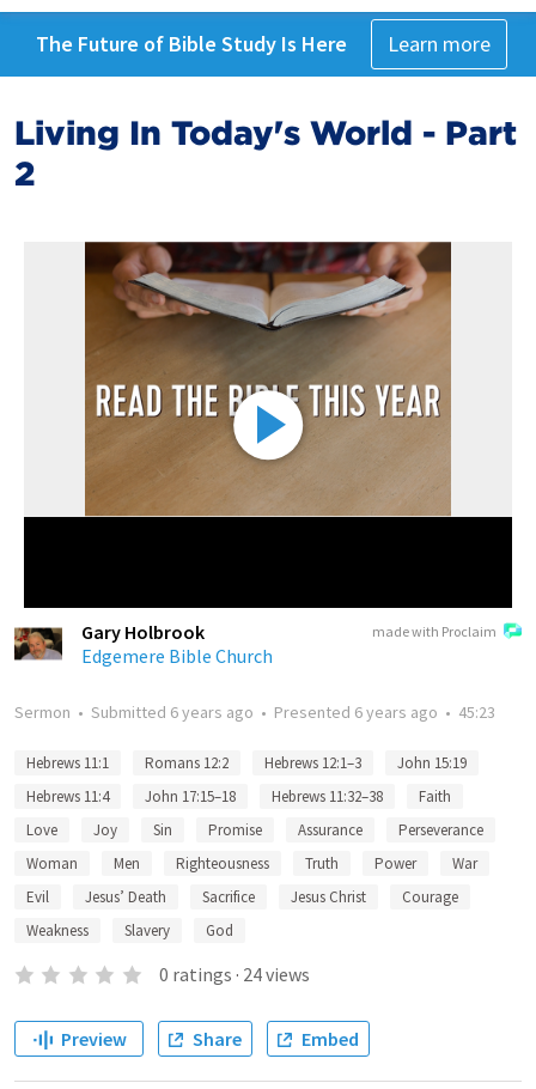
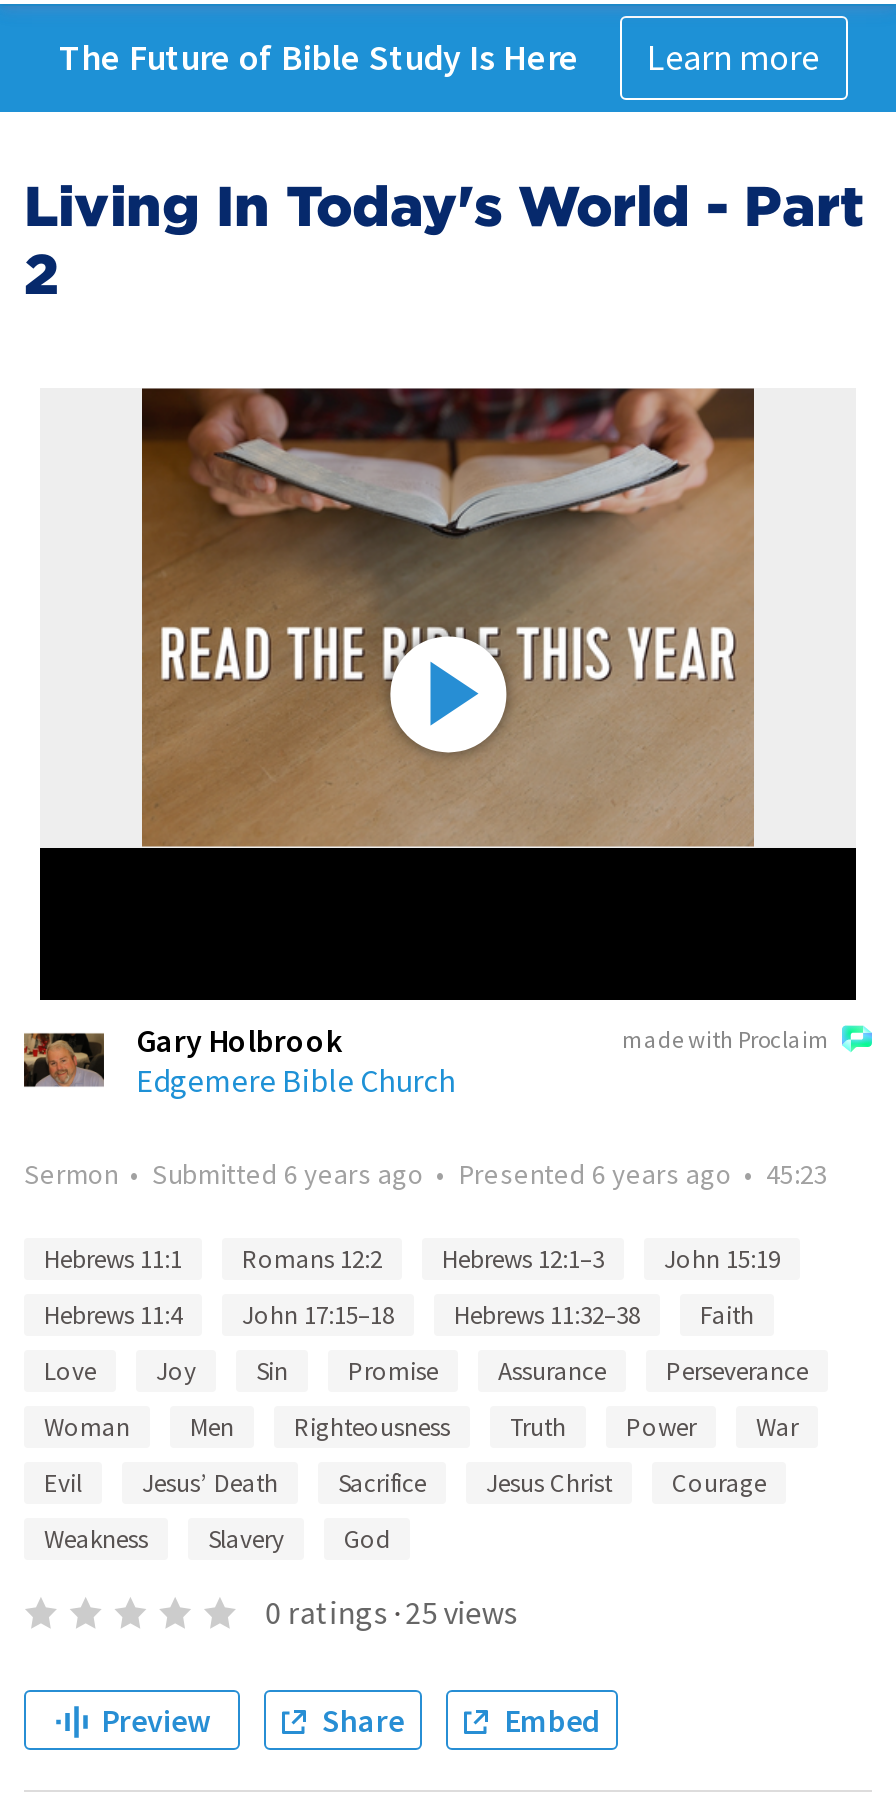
- 0 ratings · 24 views
+ 0 ratings · 25 views
